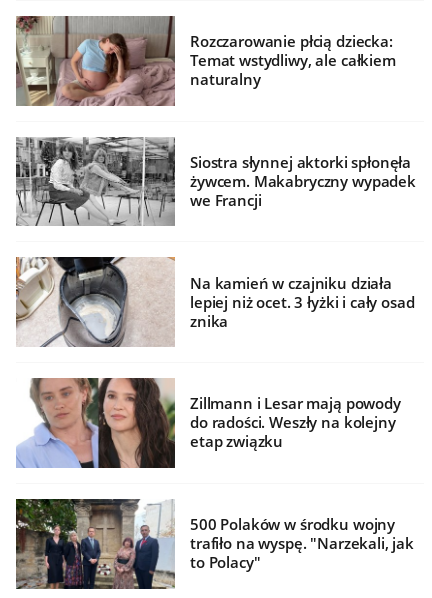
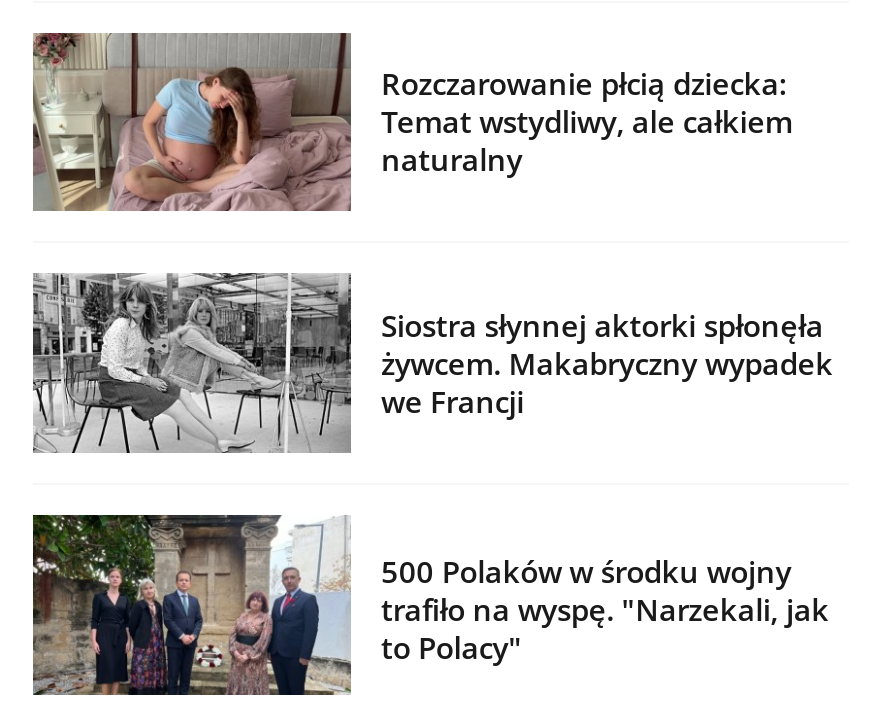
- [image]
- Na kamień w czajniku działa
- lepiej niż ocet. 3 łyżki i cały osad
- znika

- [image]
- Zillmann i Lesar mają powody
- do radości. Weszły na kolejny
- etap związku

moved up: [image]
